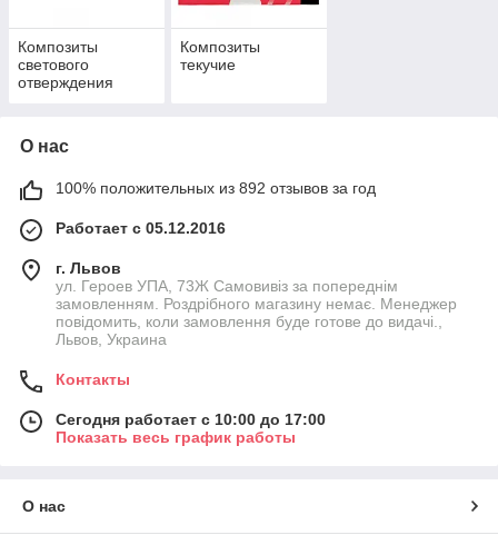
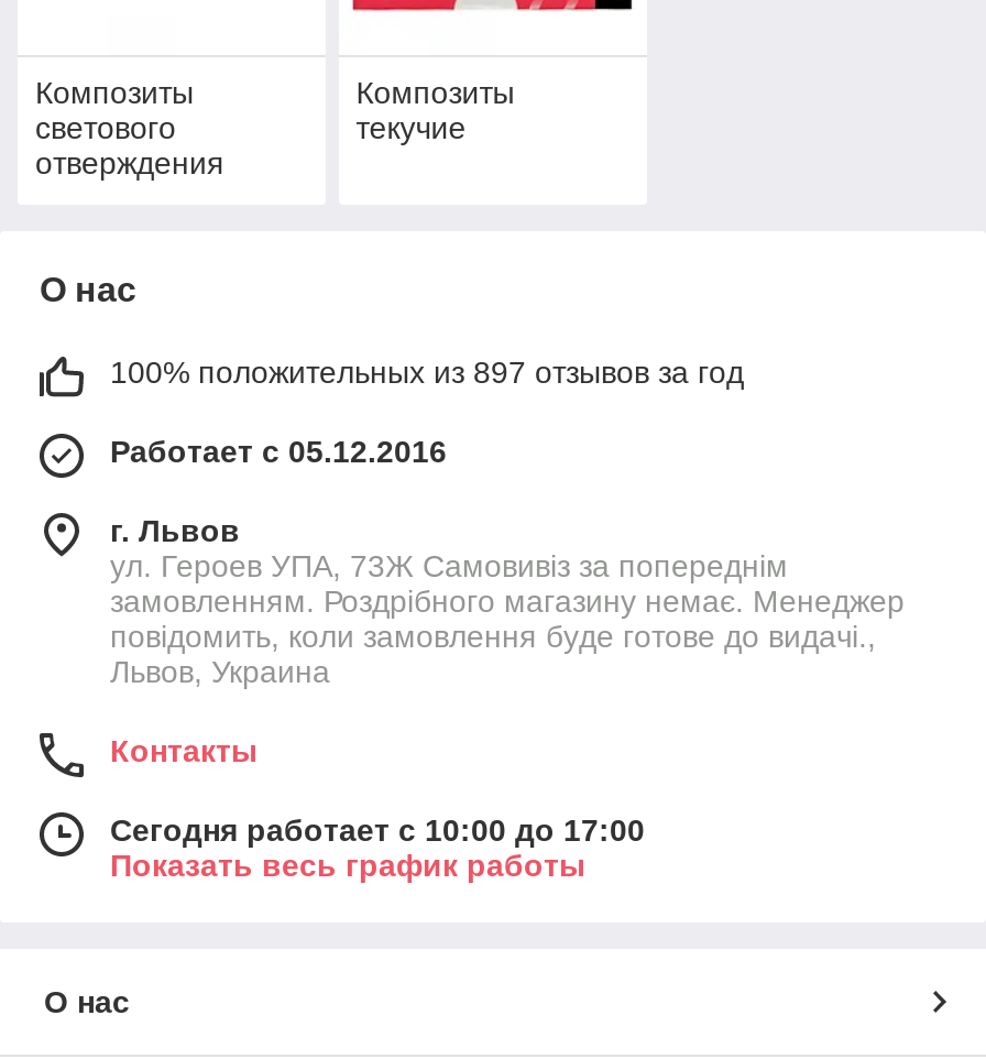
- 100% положительных из 892 отзывов за год
+ 100% положительных из 897 отзывов за год
